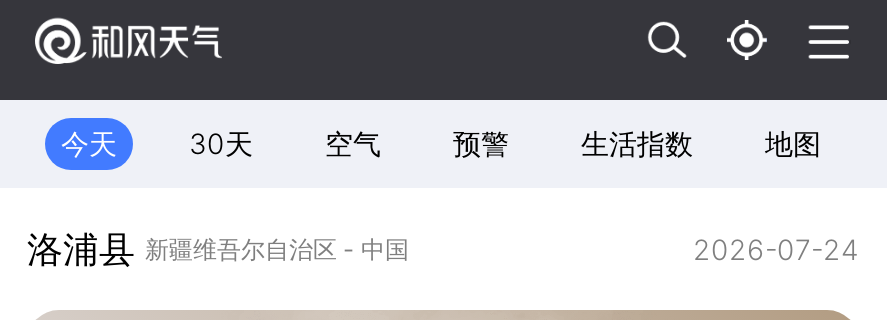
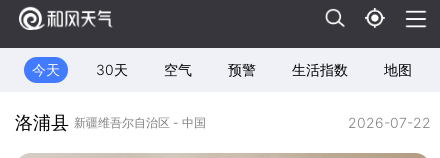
- 2026-07-24
+ 2026-07-22
